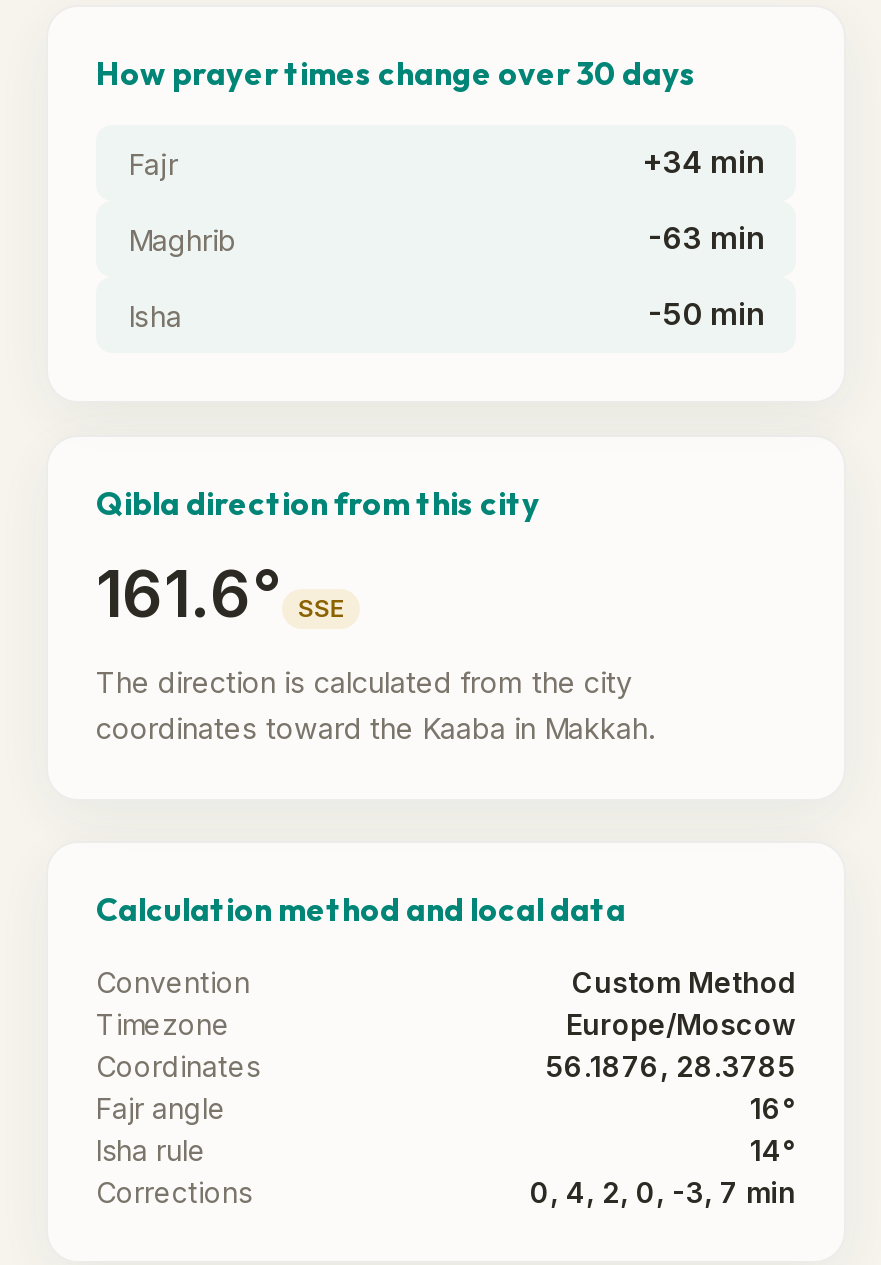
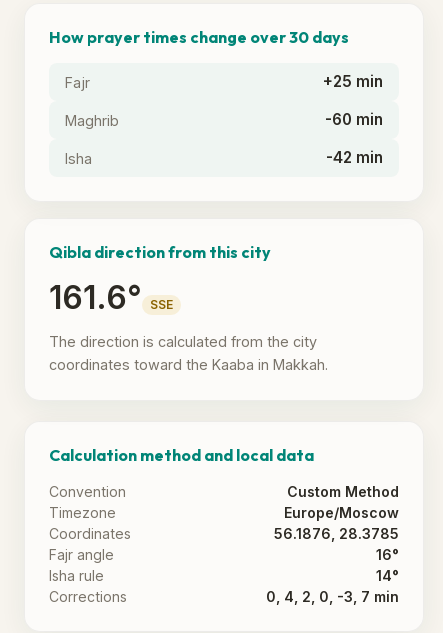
- +34 min
+ +25 min

- -63 min
+ -60 min

- -50 min
+ -42 min
